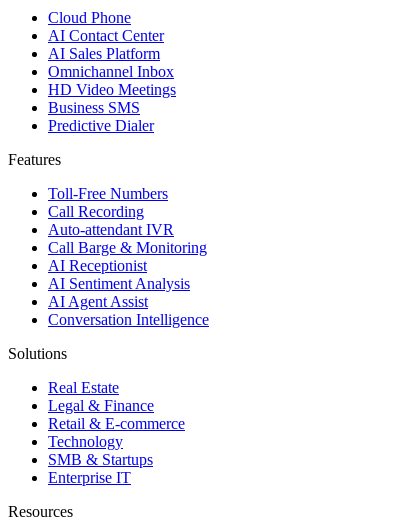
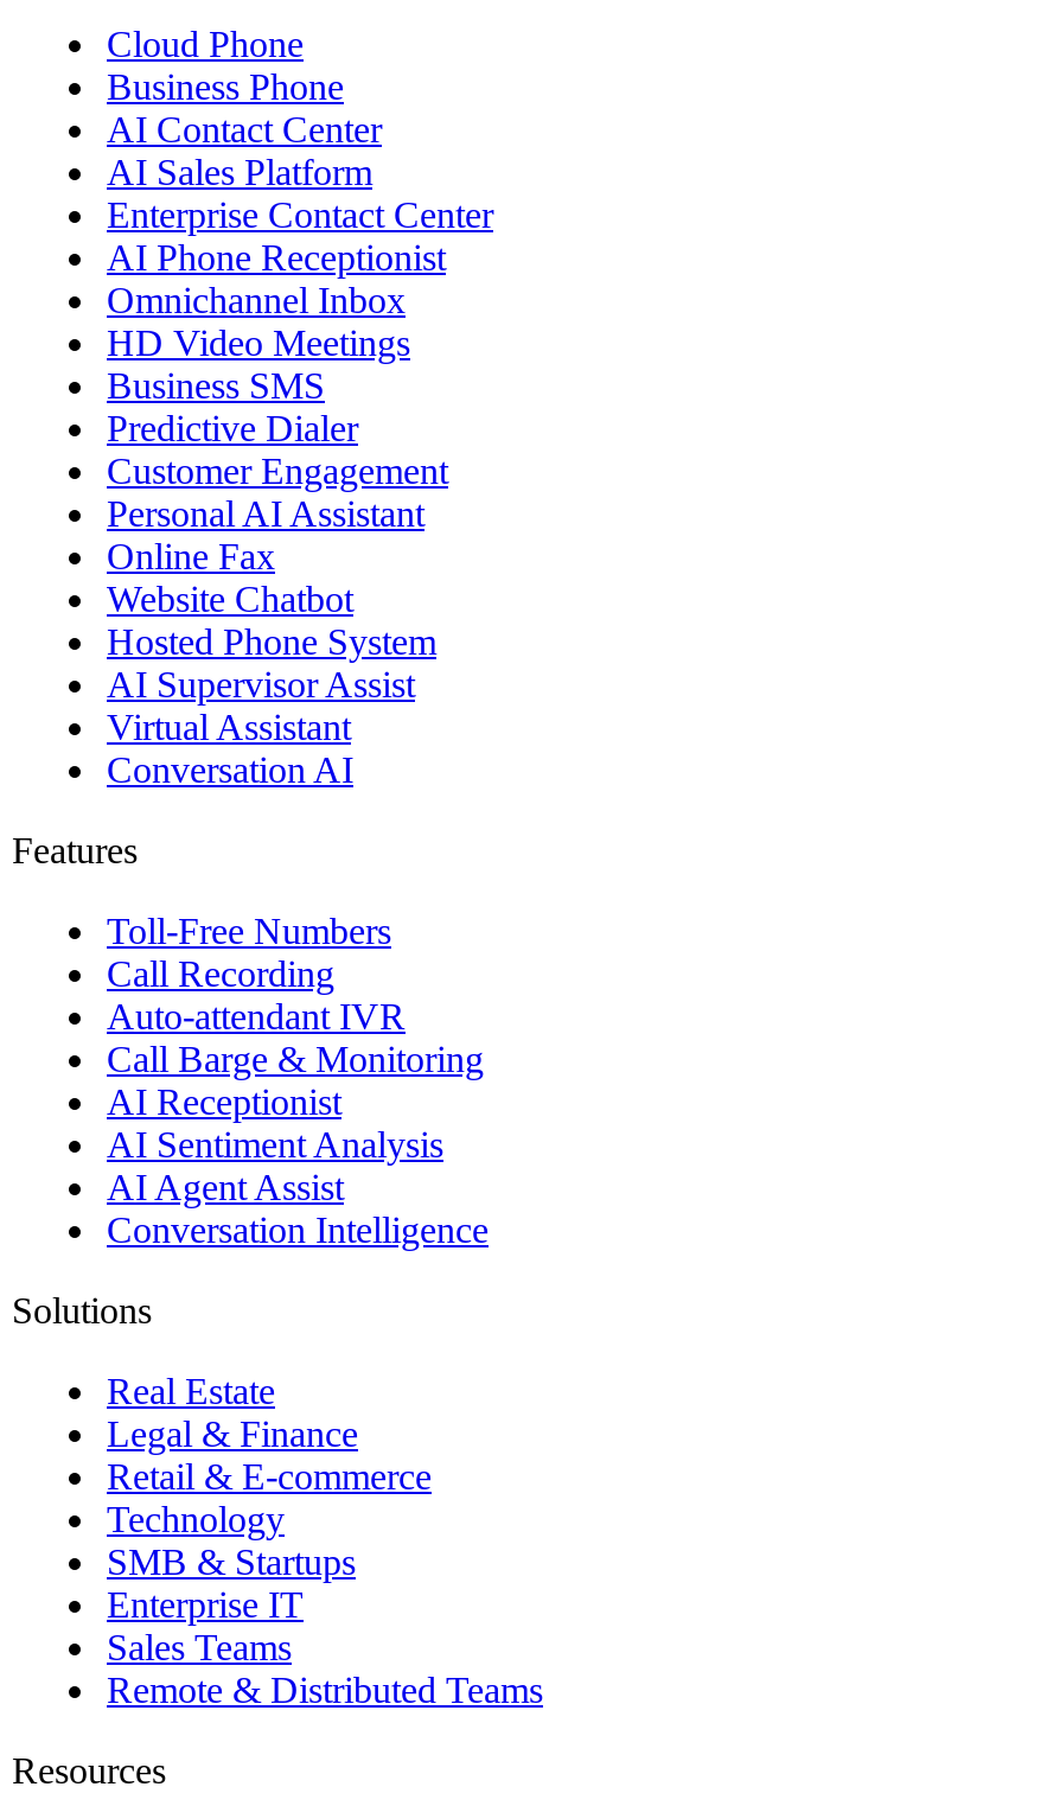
+ Business Phone

+ Enterprise Contact Center
+ AI Phone Receptionist

+ Customer Engagement
+ Personal AI Assistant
+ Online Fax
+ Website Chatbot
+ Hosted Phone System
+ AI Supervisor Assist
+ Virtual Assistant
+ Conversation AI

+ Sales Teams
+ Remote & Distributed Teams
